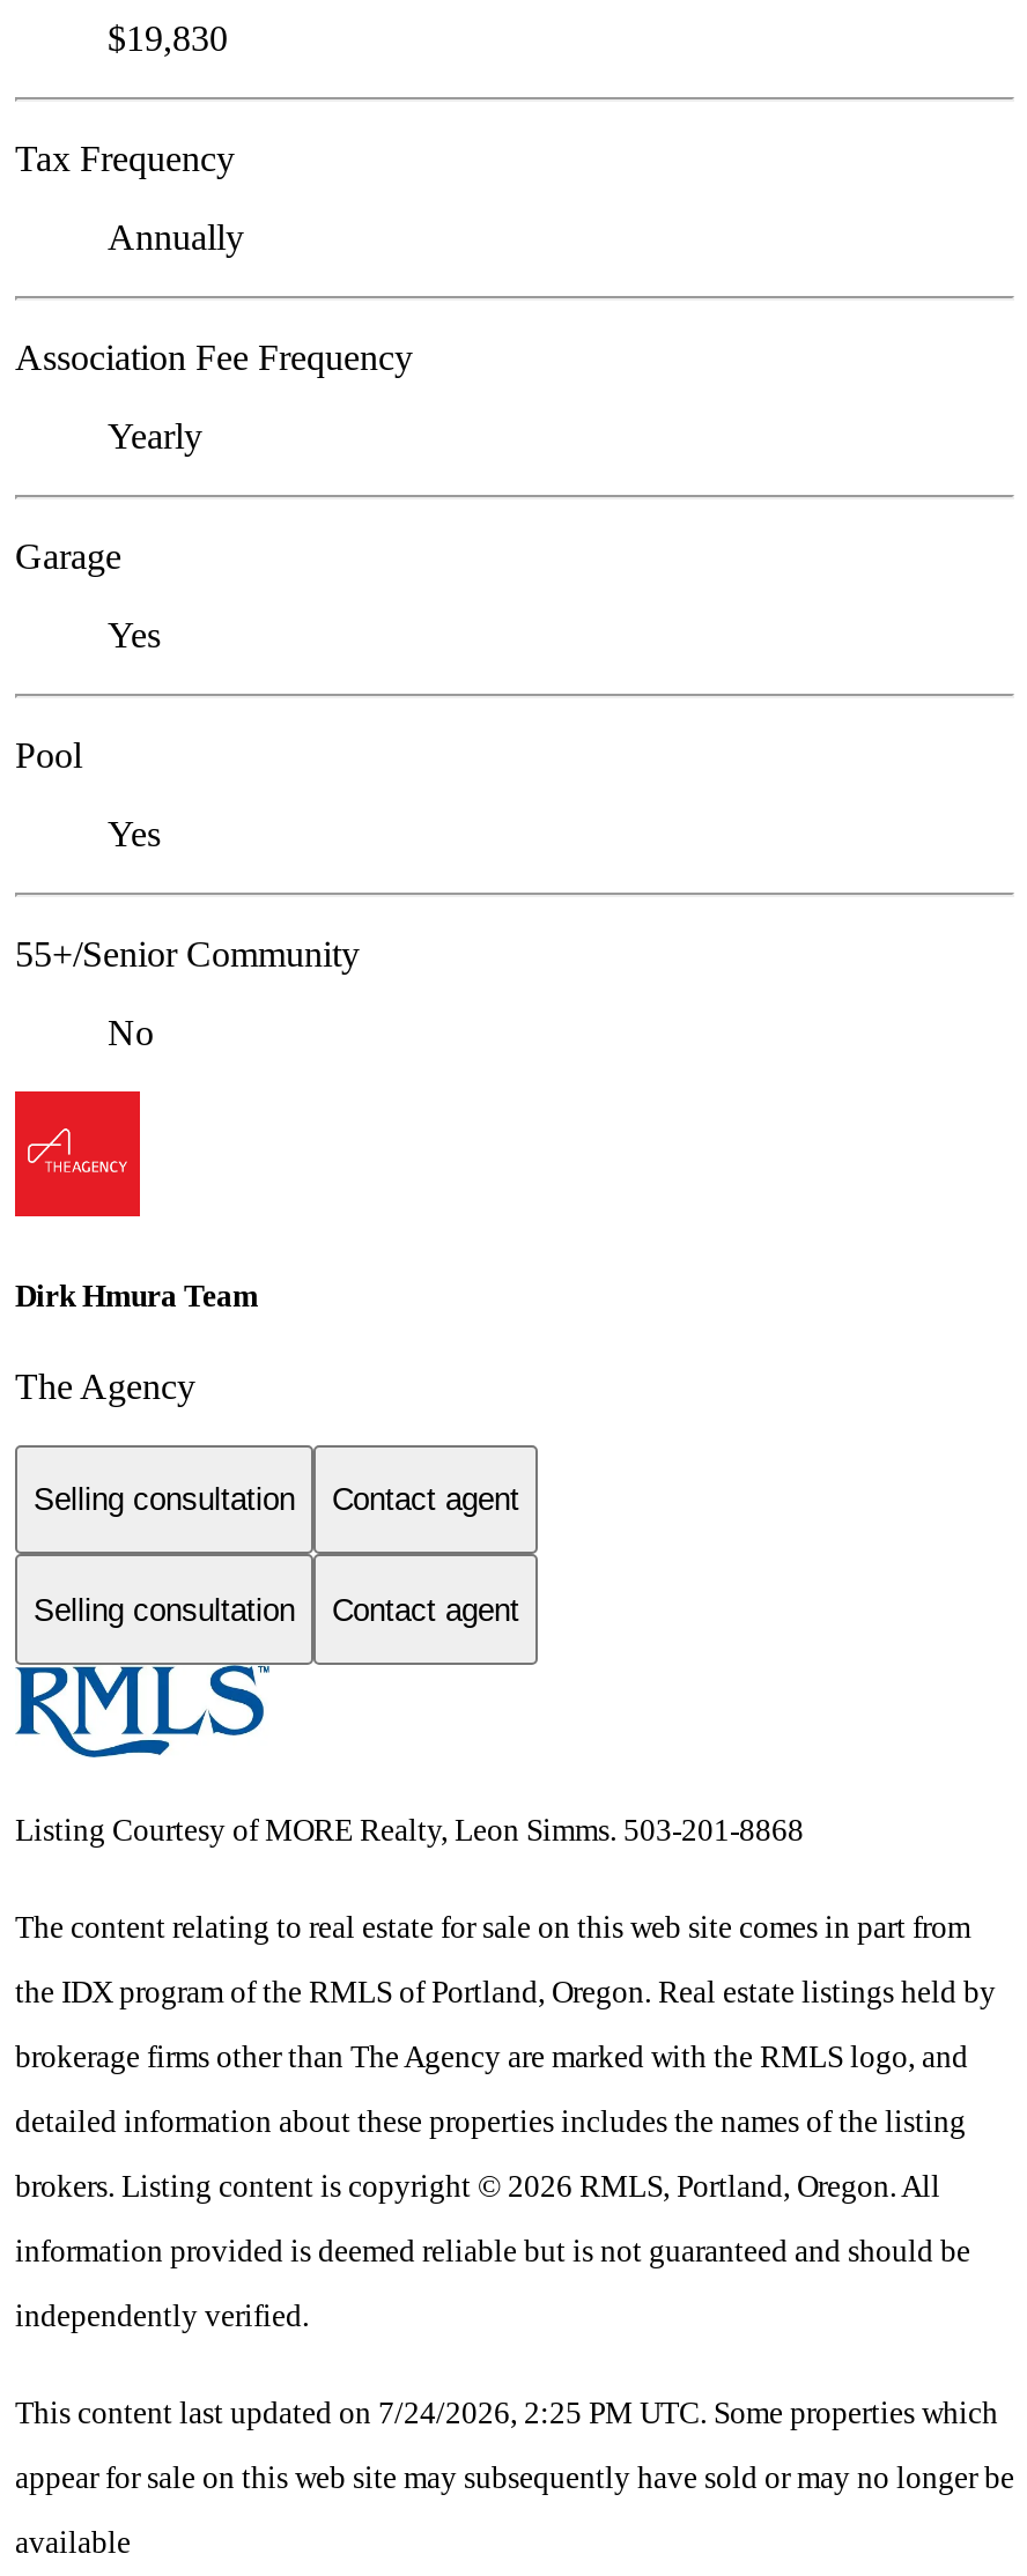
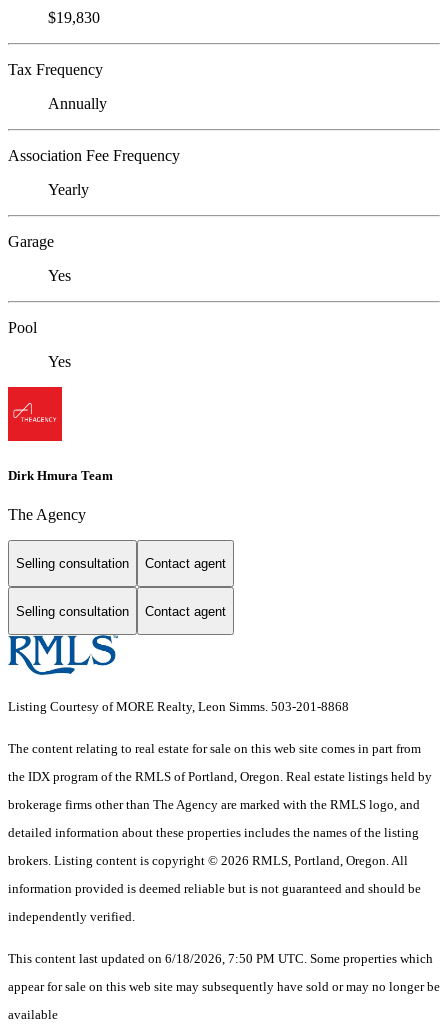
- 55+/Senior Community
- No

- This content last updated on 7/24/2026, 2:25 PM UTC. Some properties which
+ This content last updated on 6/18/2026, 7:50 PM UTC. Some properties which
